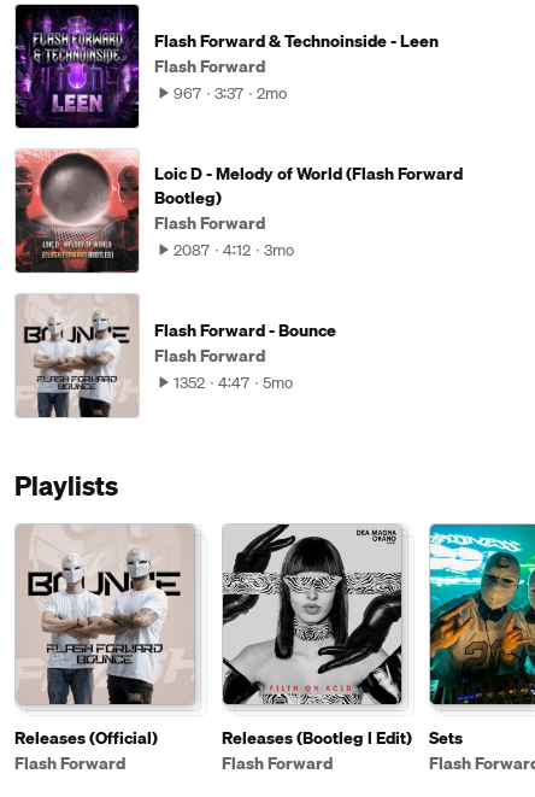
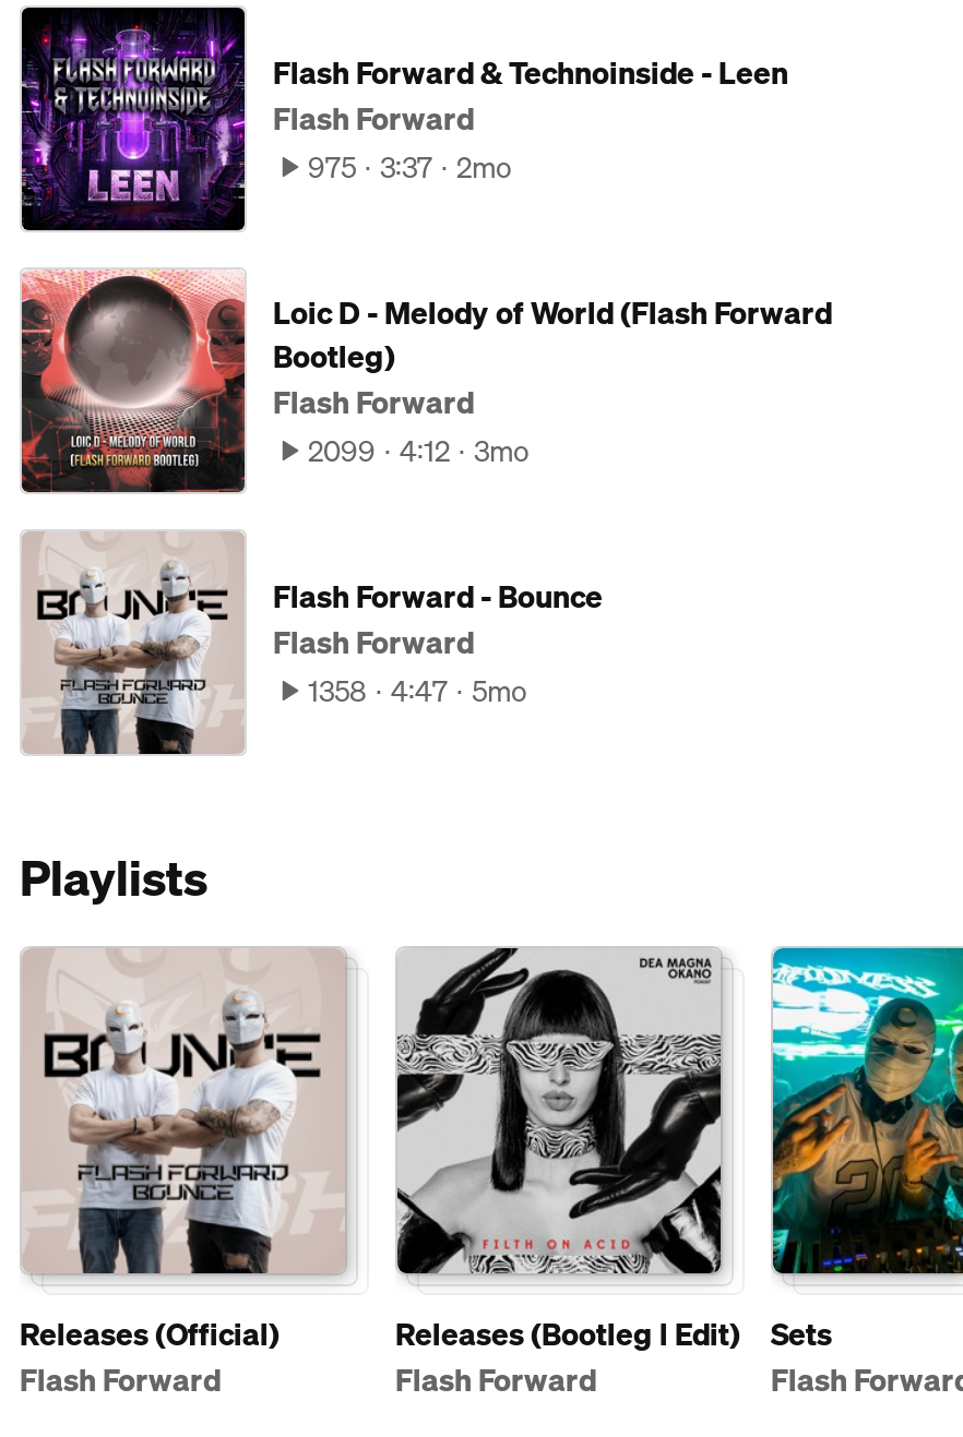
- 967 3:37 2mo
+ 975 3:37 2mo

- 2087 4:12 3mo
+ 2099 4:12 3mo

- 1352 4:47 5mo
+ 1358 4:47 5mo
